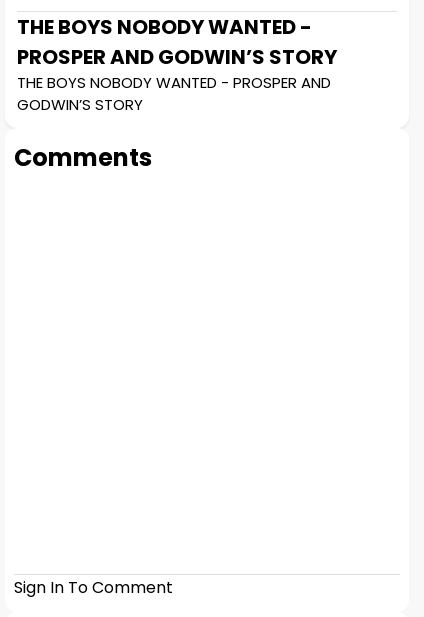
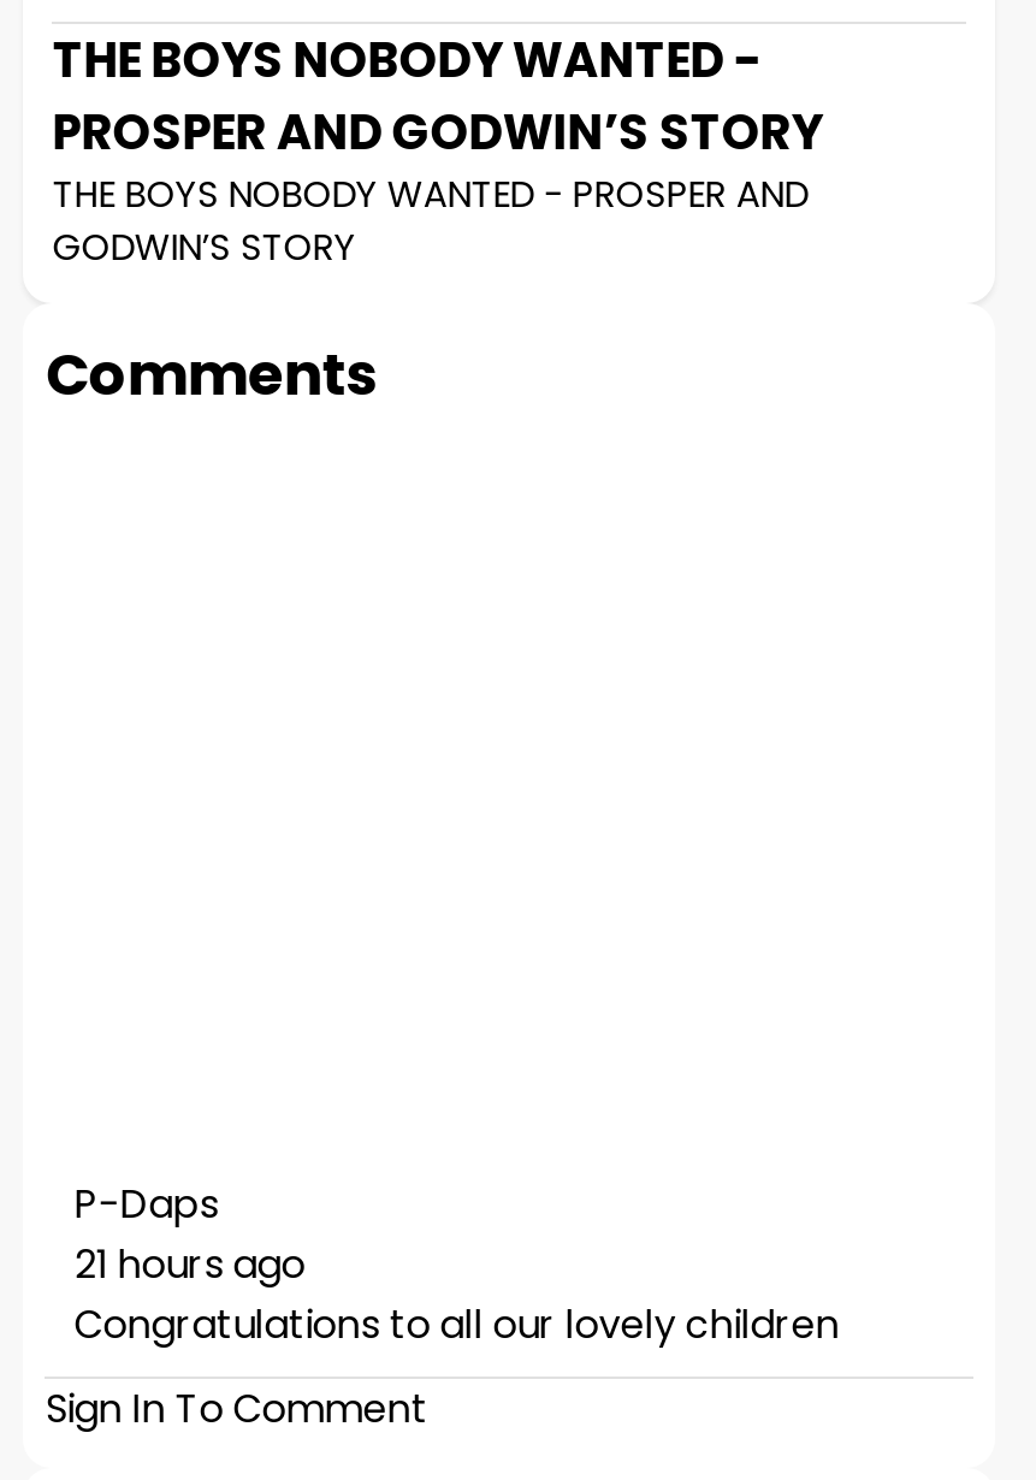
+ P-Daps
+ 21 hours ago
+ Congratulations to all our lovely children
